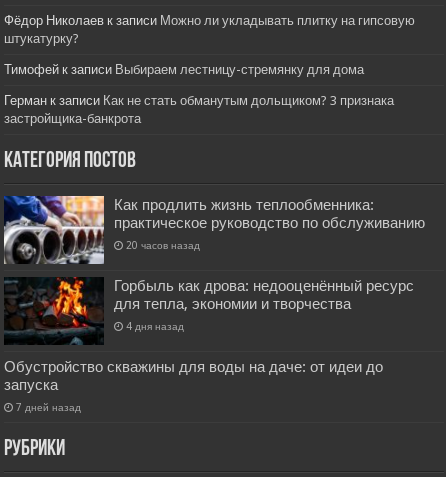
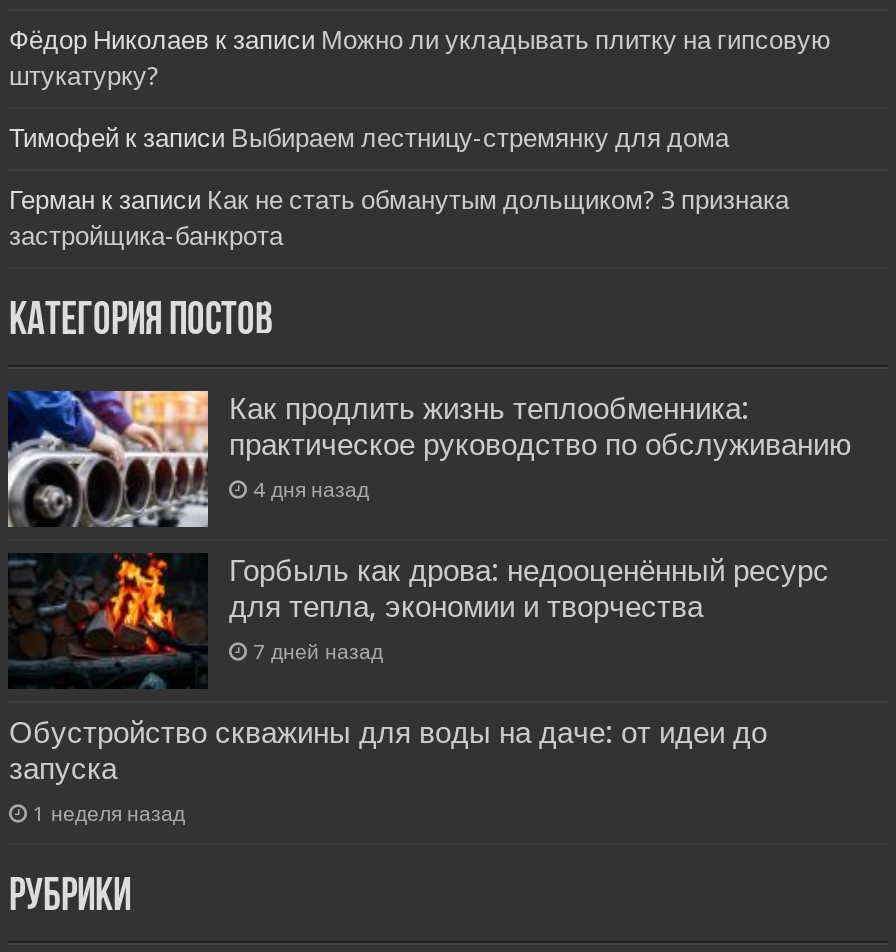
- 20 часов назад
+ 4 дня назад

- 4 дня назад
+ 7 дней назад

- 7 дней назад
+ 1 неделя назад
